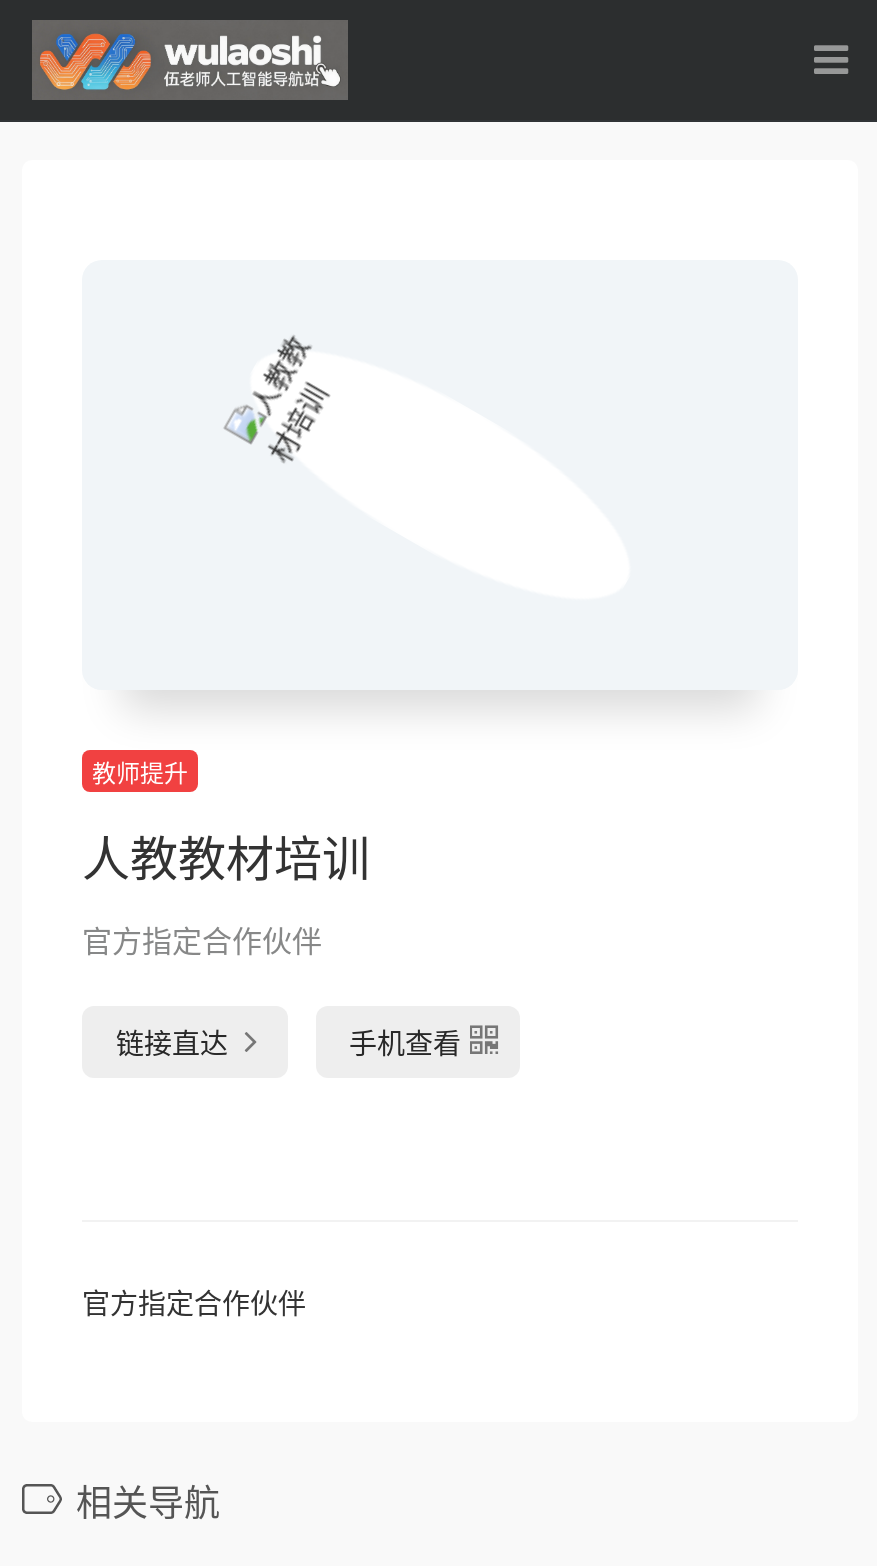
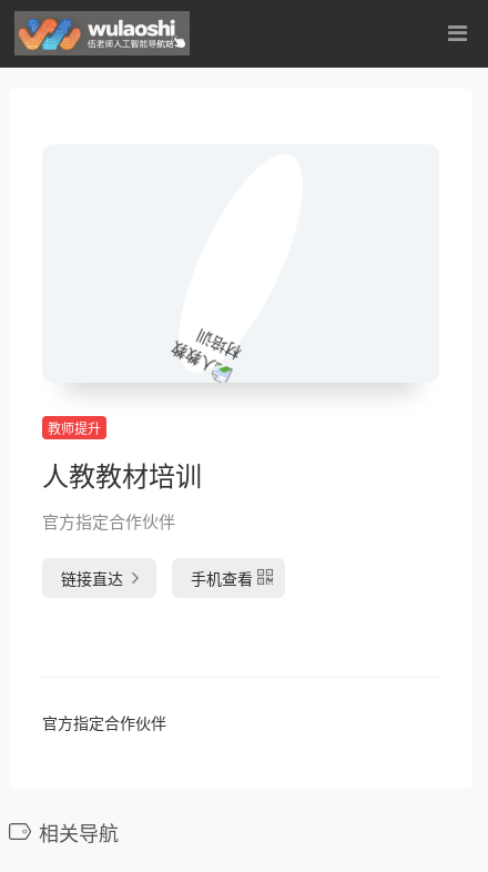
+ [image]

- [image]
